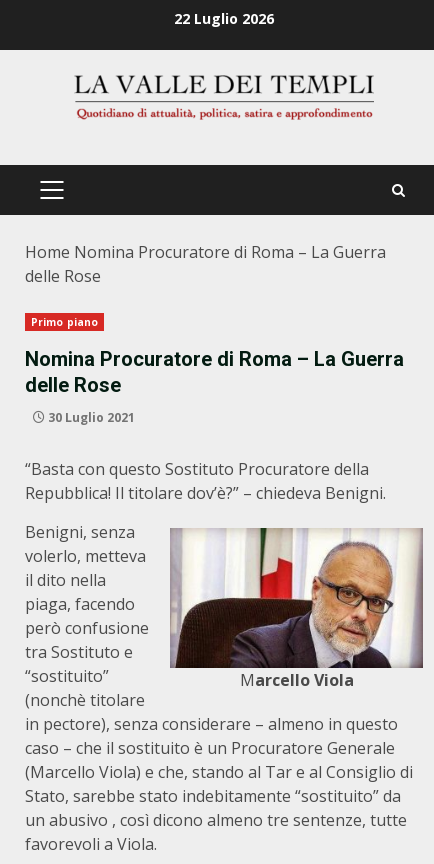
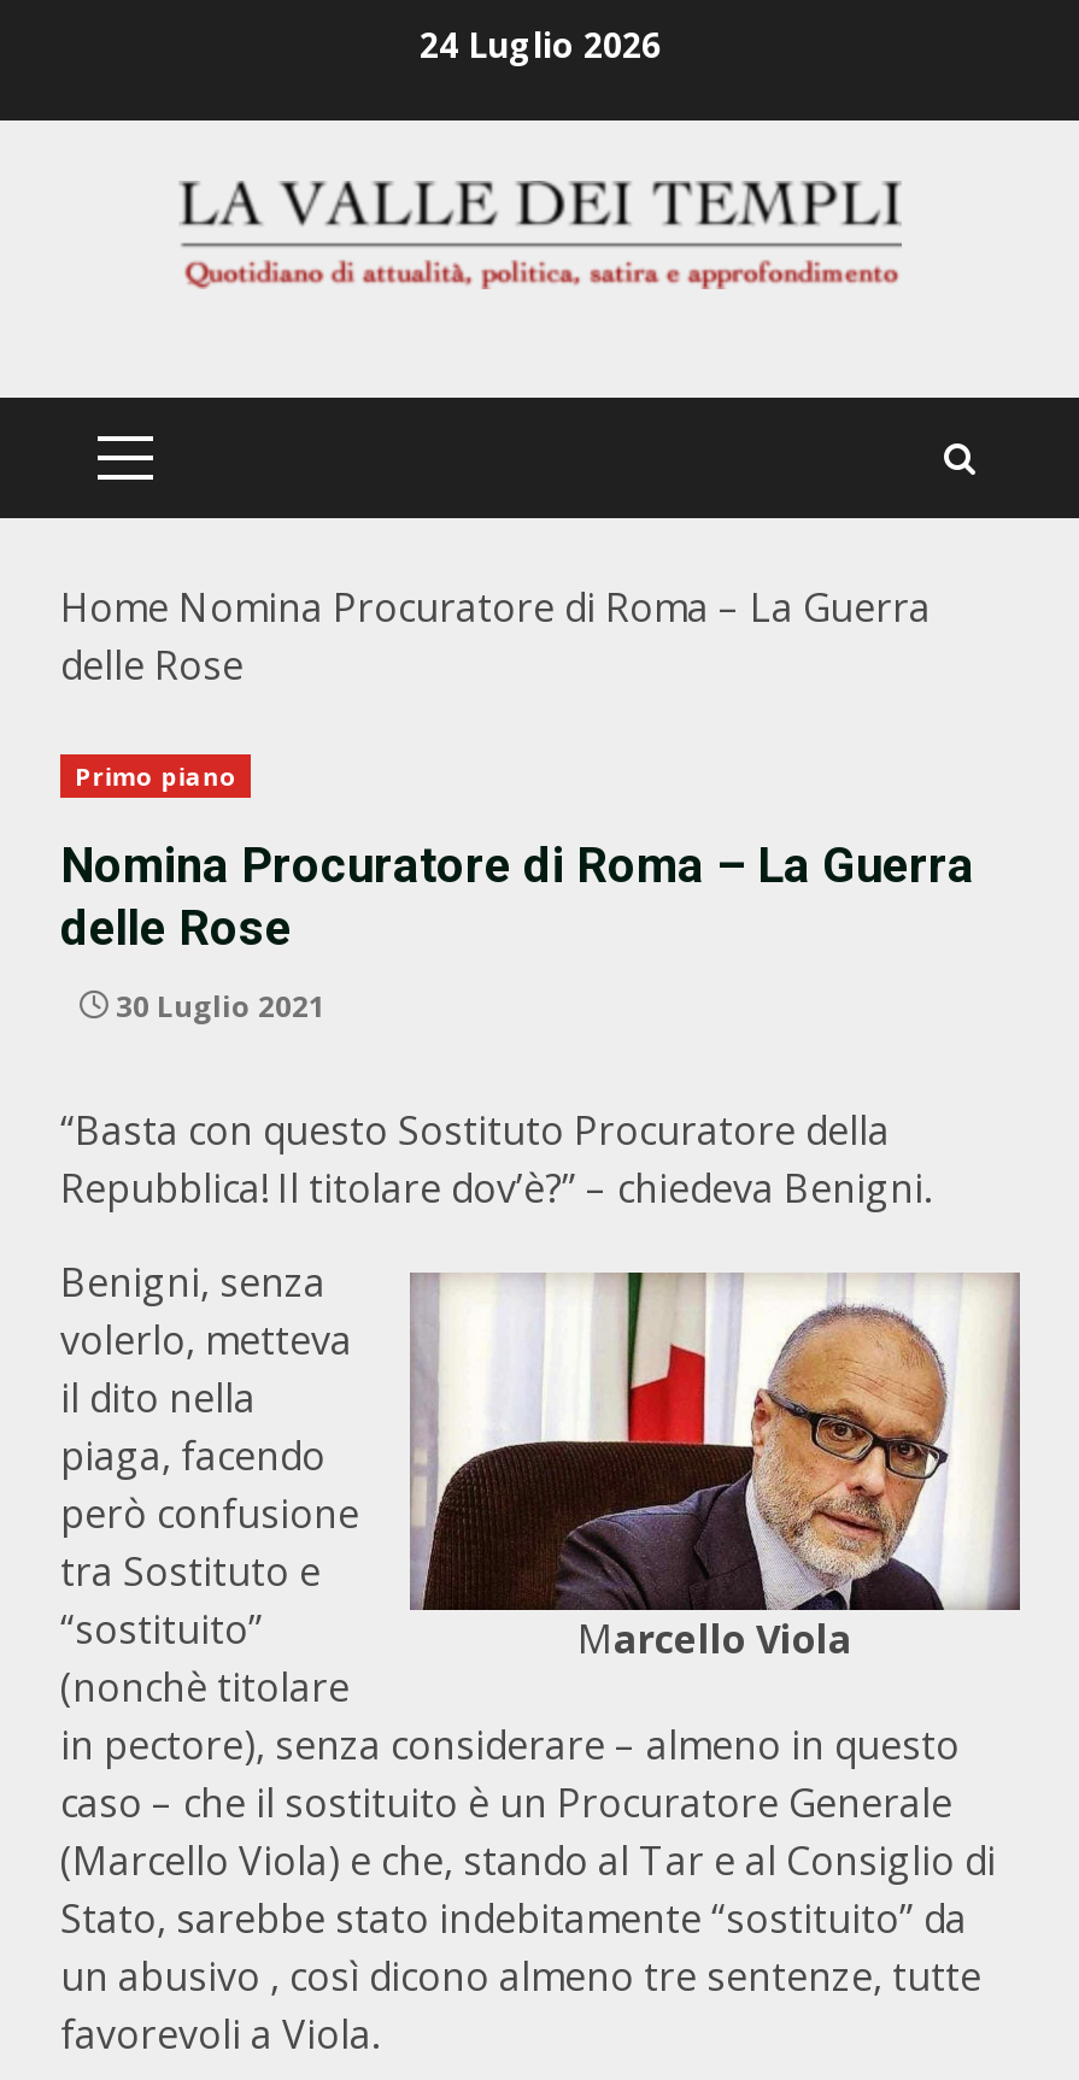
- 22 Luglio 2026
+ 24 Luglio 2026
